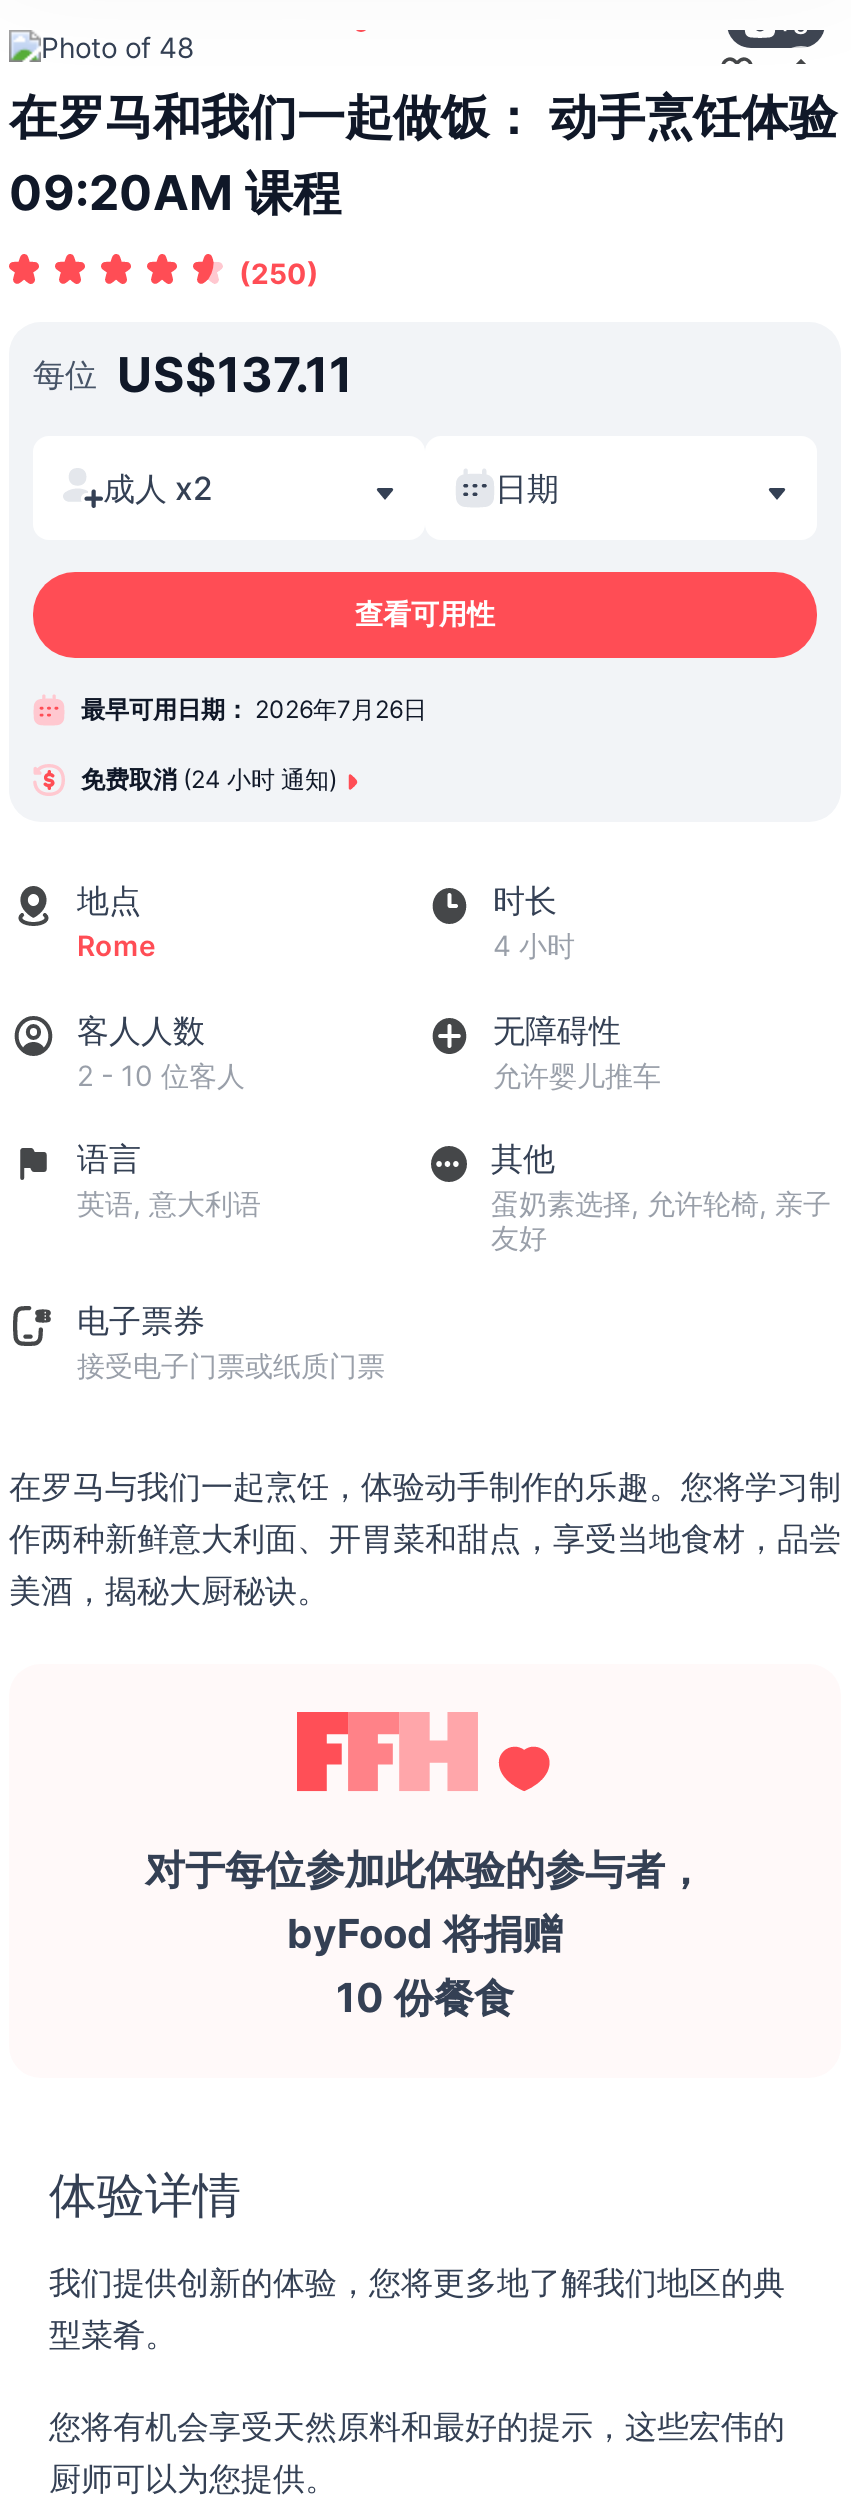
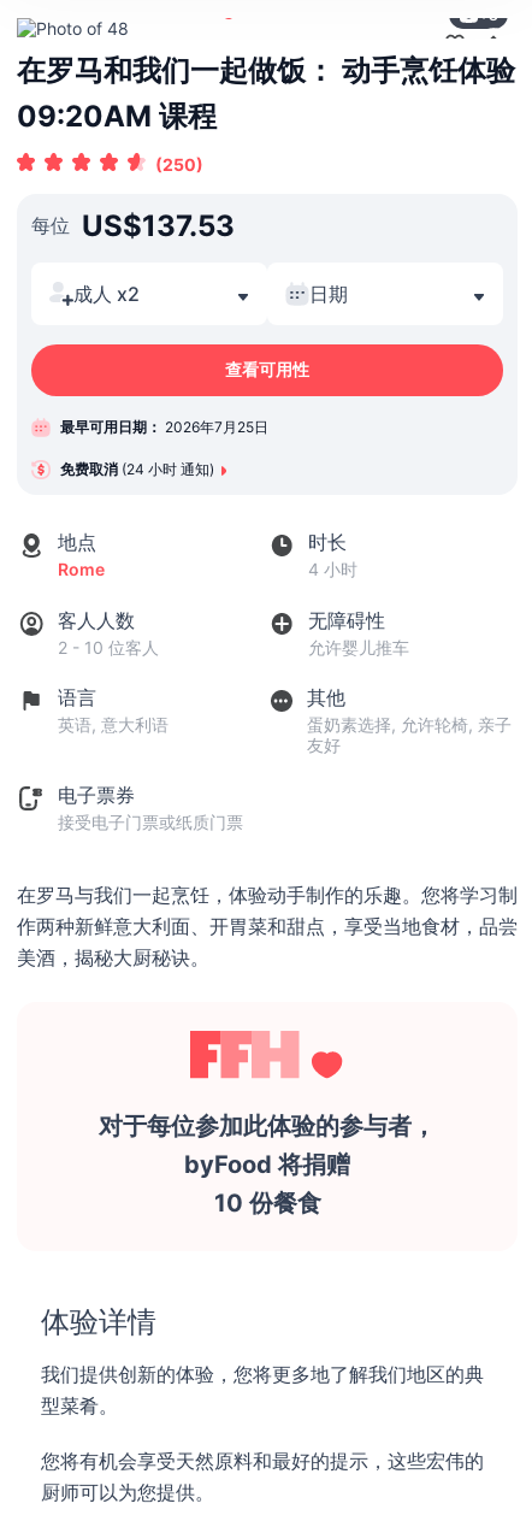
- 每位US$137.11
+ 每位US$137.53

- 最早可用日期： 2026年7月26日
+ 最早可用日期： 2026年7月25日
